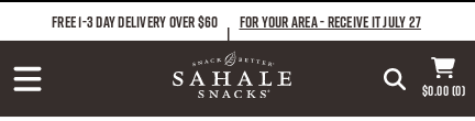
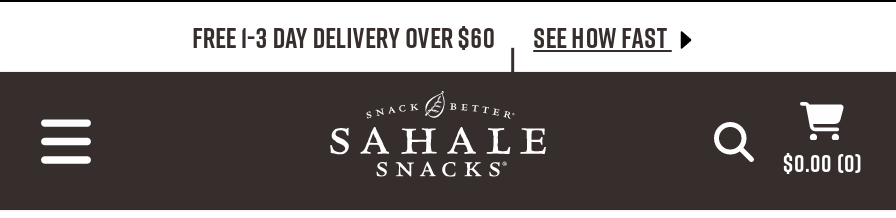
- FOR YOUR AREA - RECEIVE ITJULY 27
+ SEE HOW FAST
